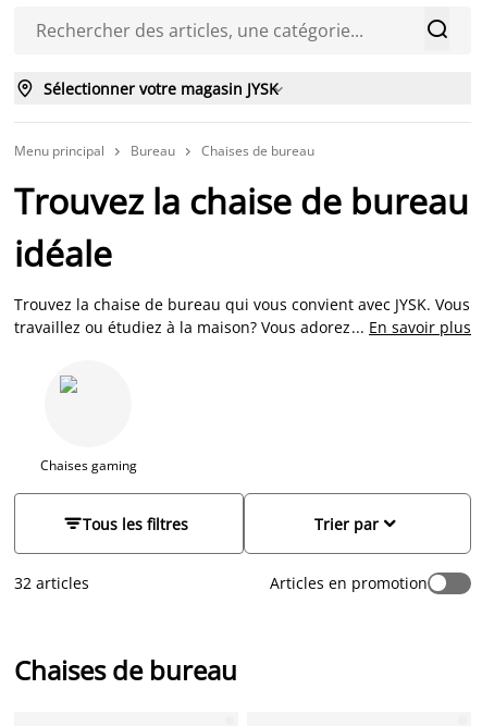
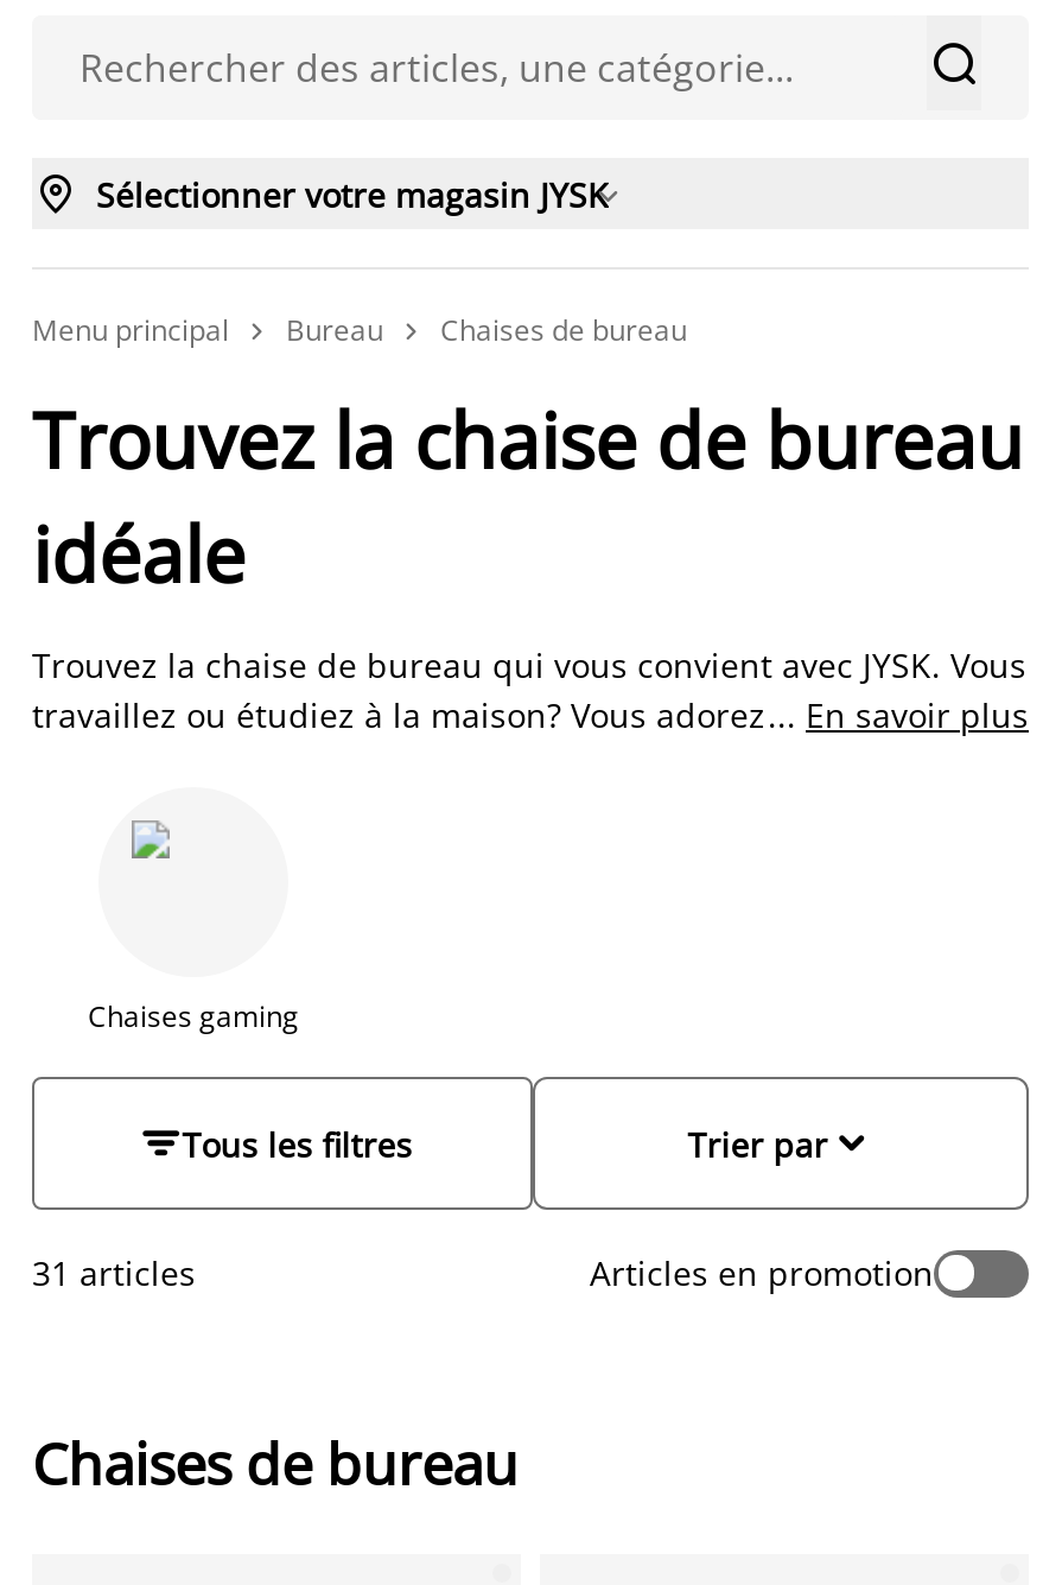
- 32 articles
+ 31 articles
